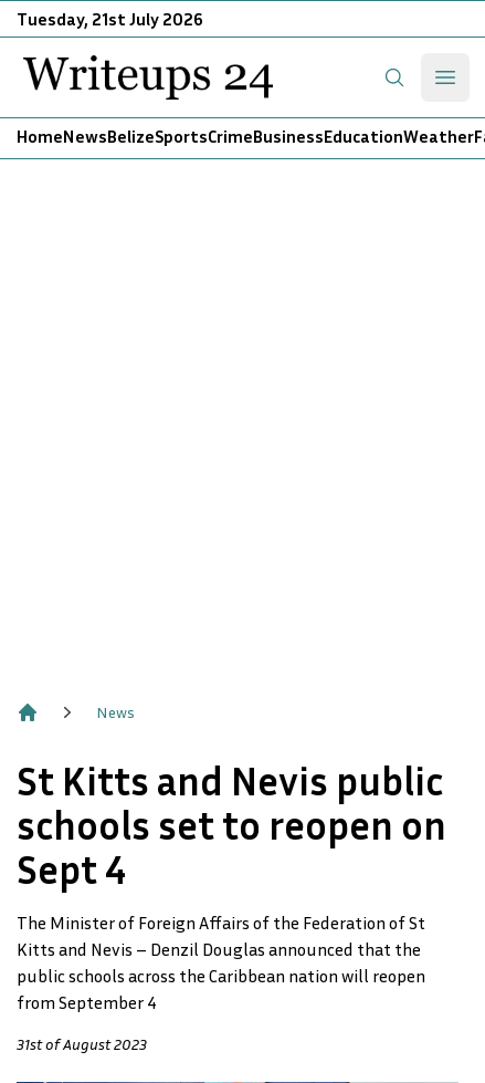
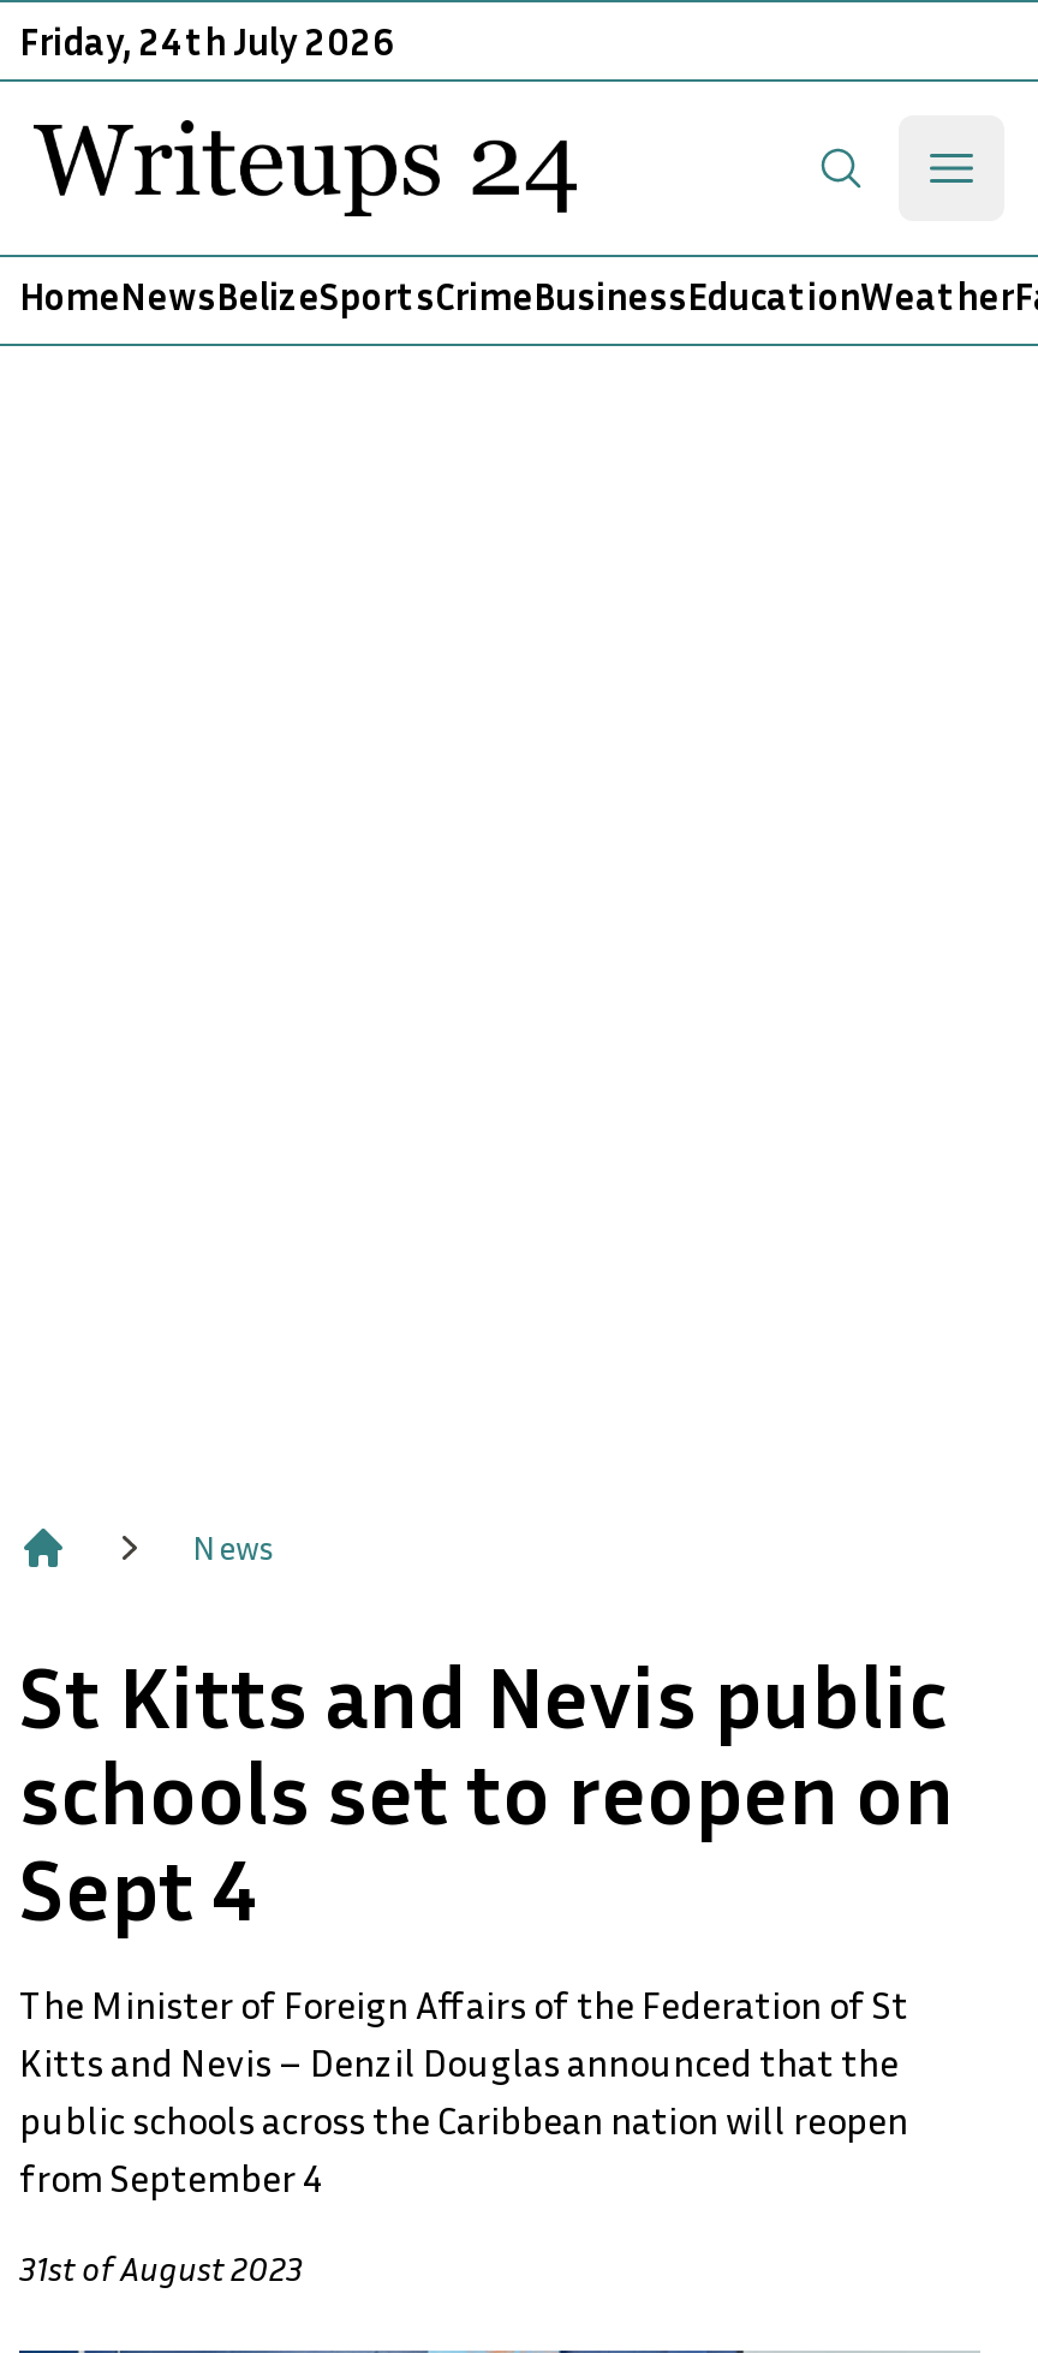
- Tuesday, 21st July 2026
+ Friday, 24th July 2026
